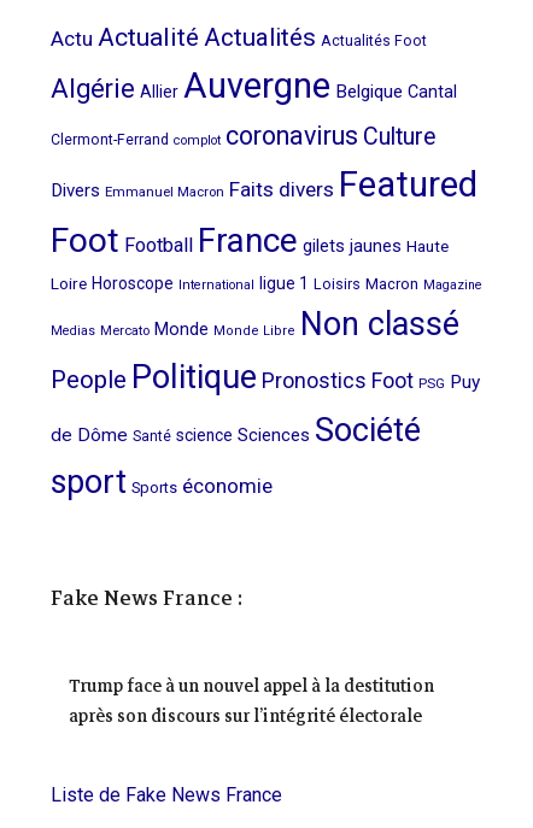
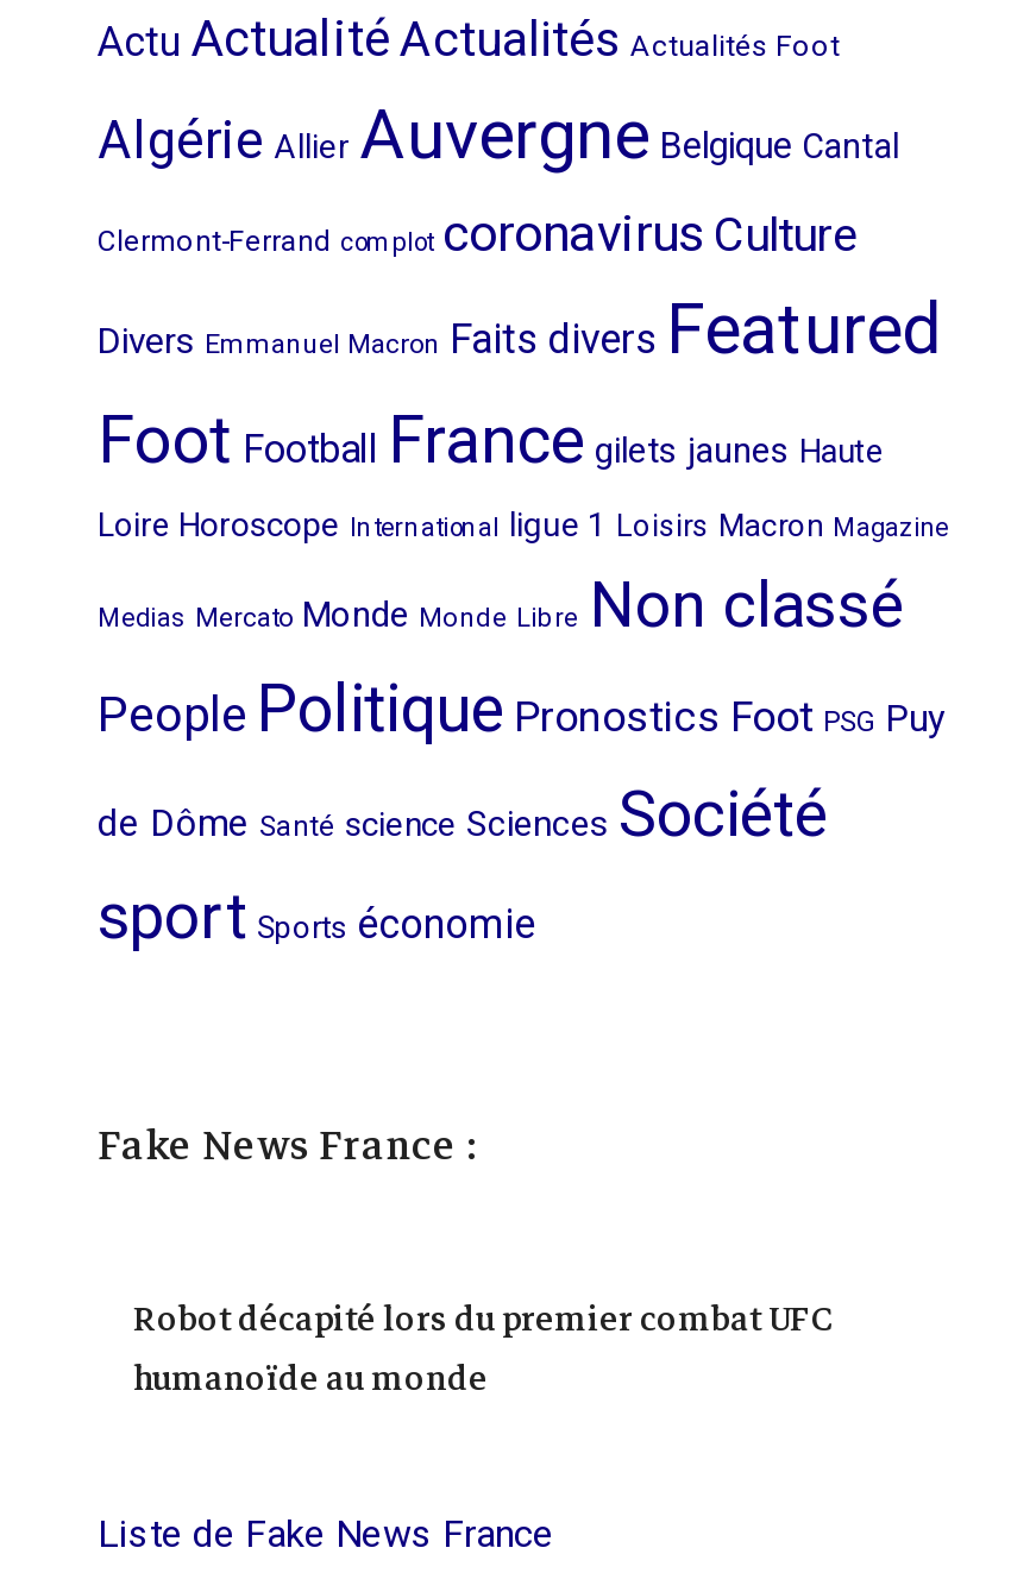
- Trump face à un nouvel appel à la destitution
- après son discours sur l’intégrité électorale
+ Robot décapité lors du premier combat UFC
+ humanoïde au monde
